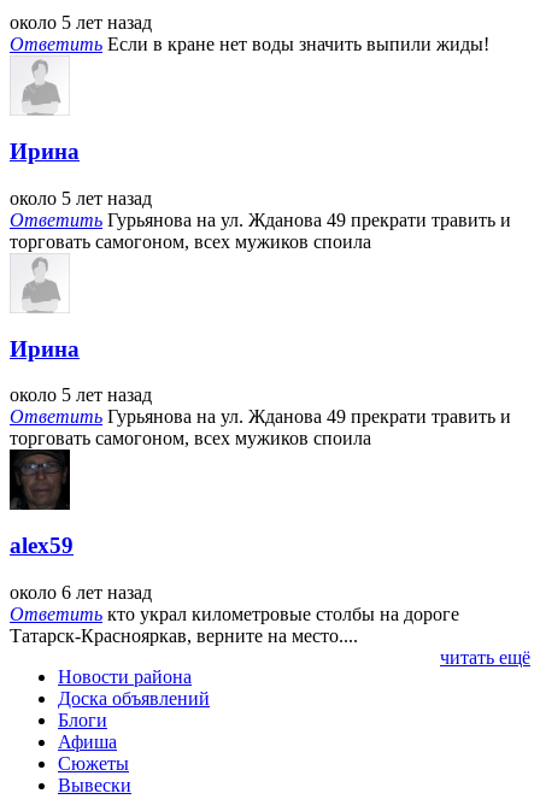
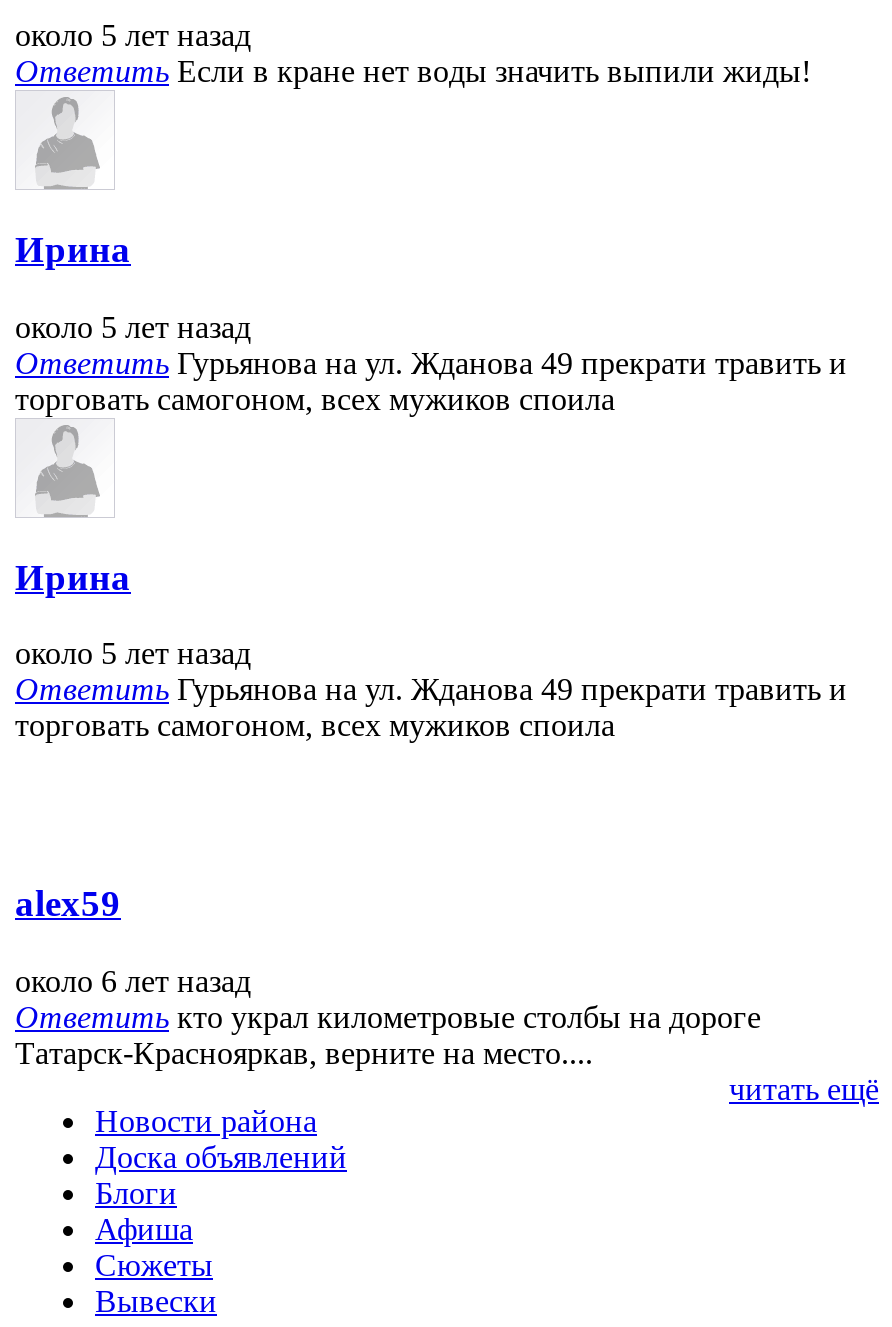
- [image]
